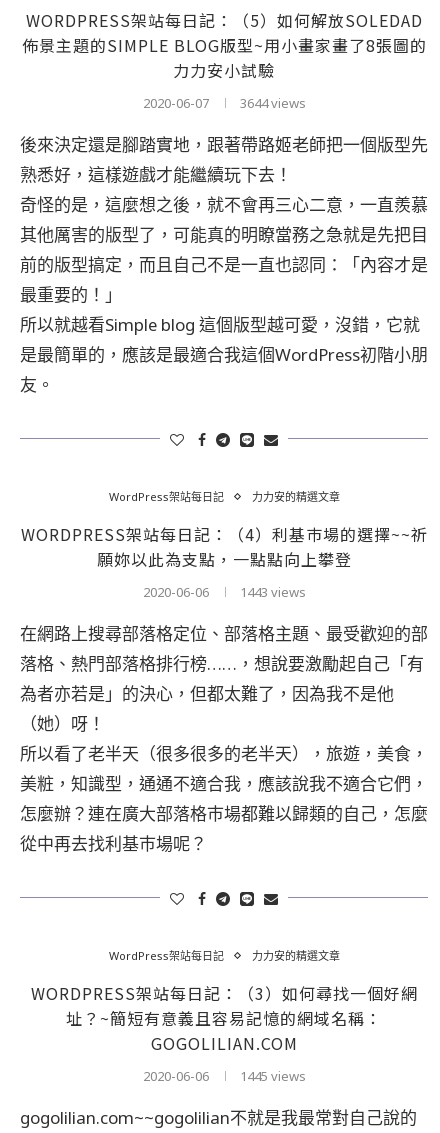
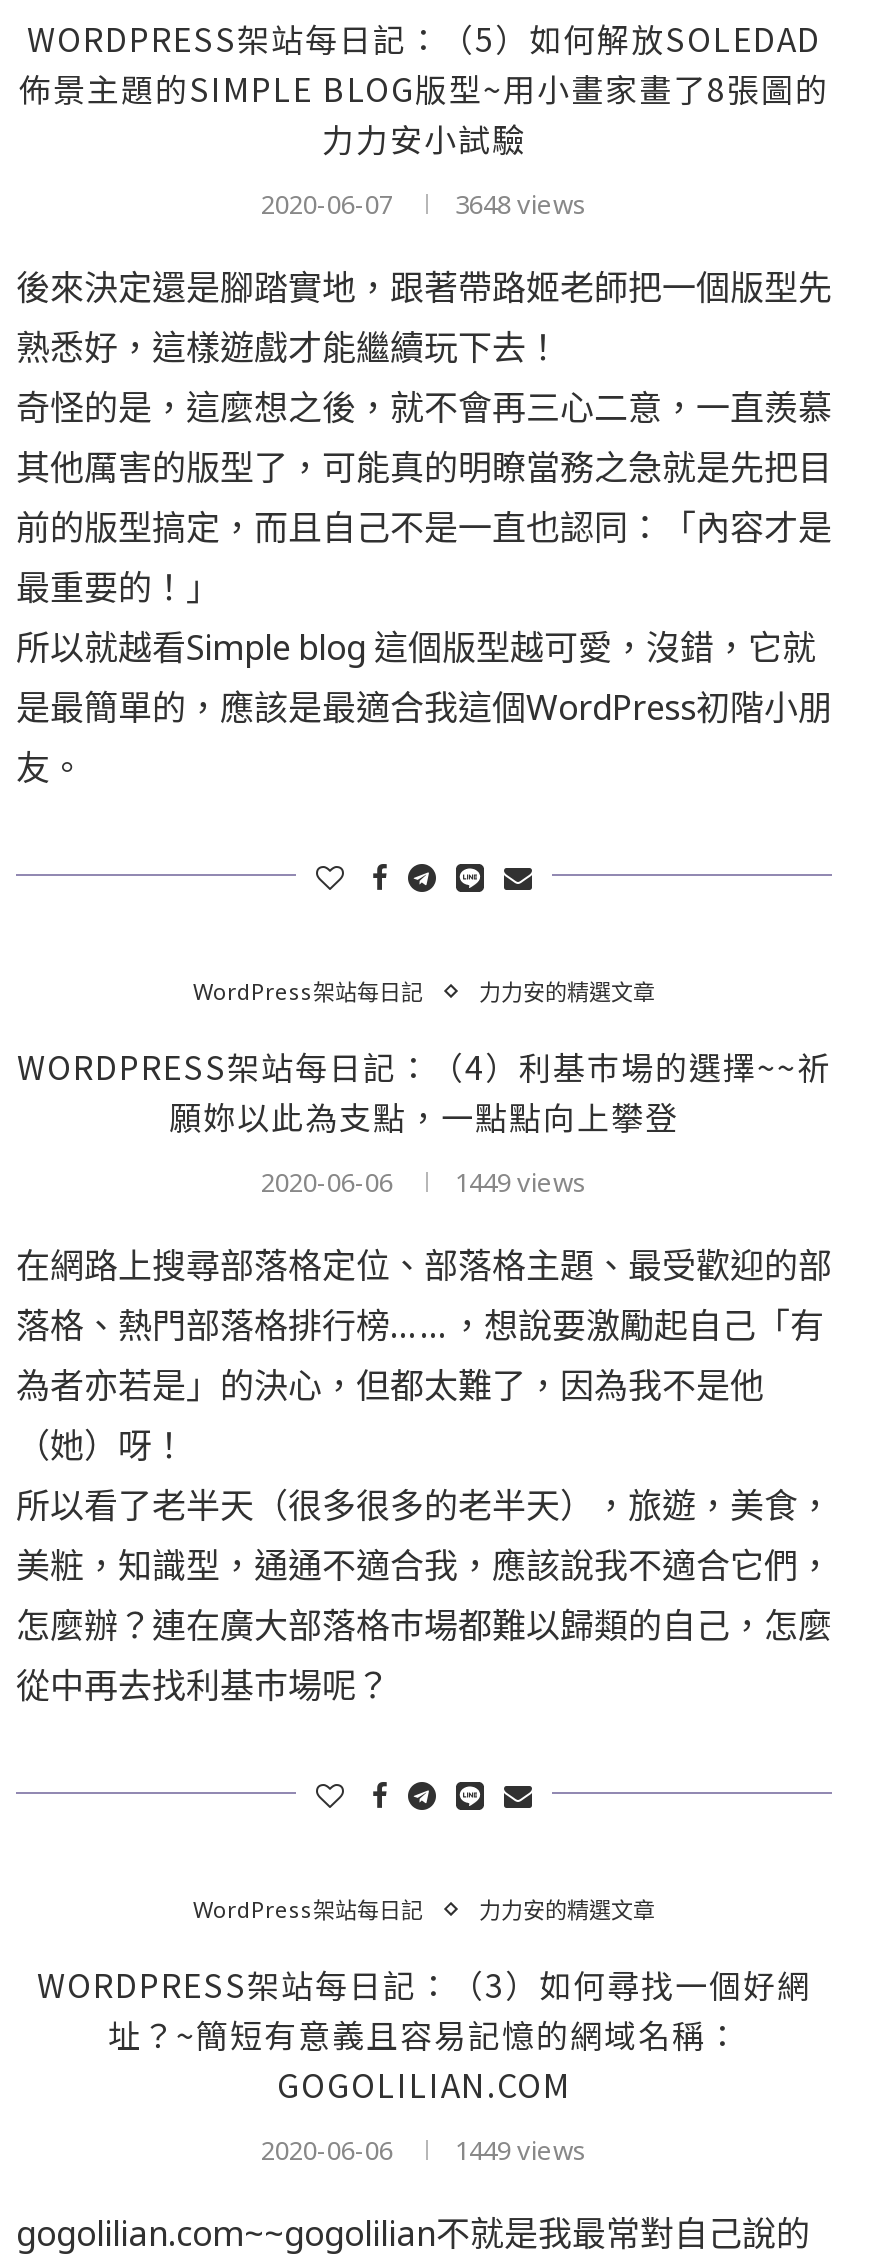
- 2020-06-07 3644 views
+ 2020-06-07 3648 views

- 2020-06-06 1443 views
+ 2020-06-06 1449 views

- 2020-06-06 1445 views
+ 2020-06-06 1449 views
